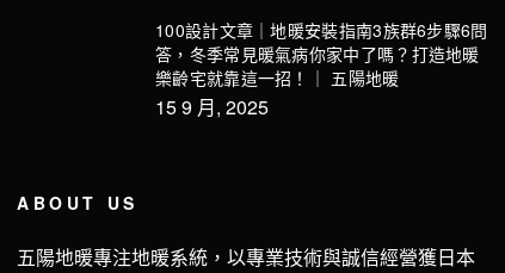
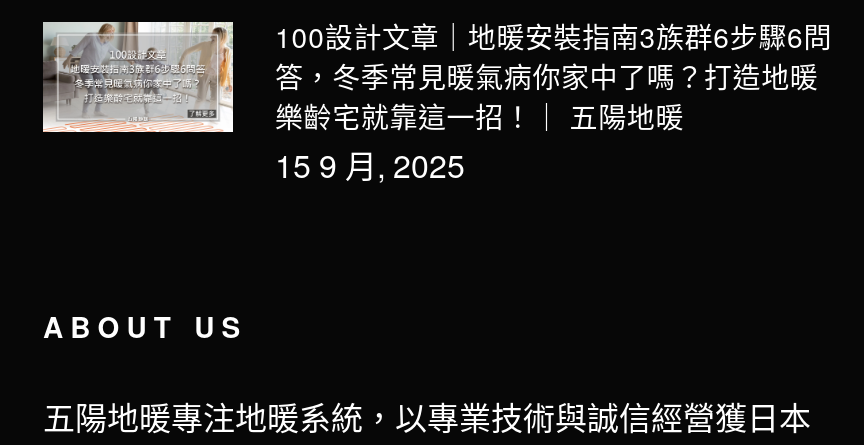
+ [image]
